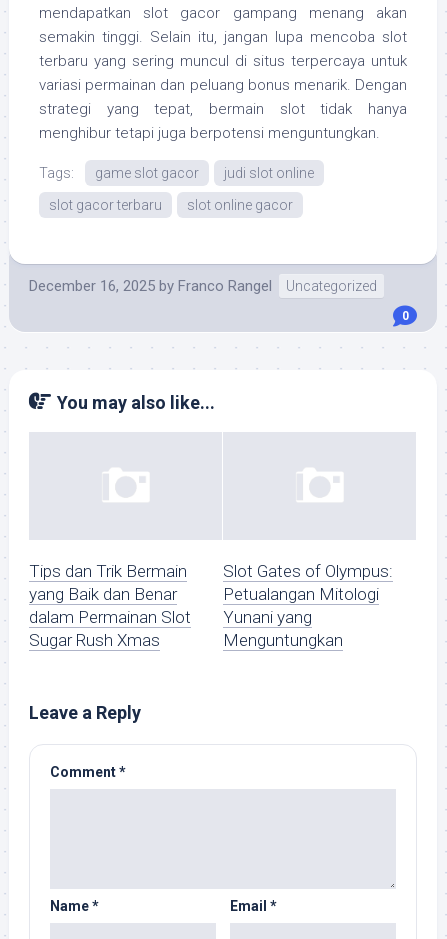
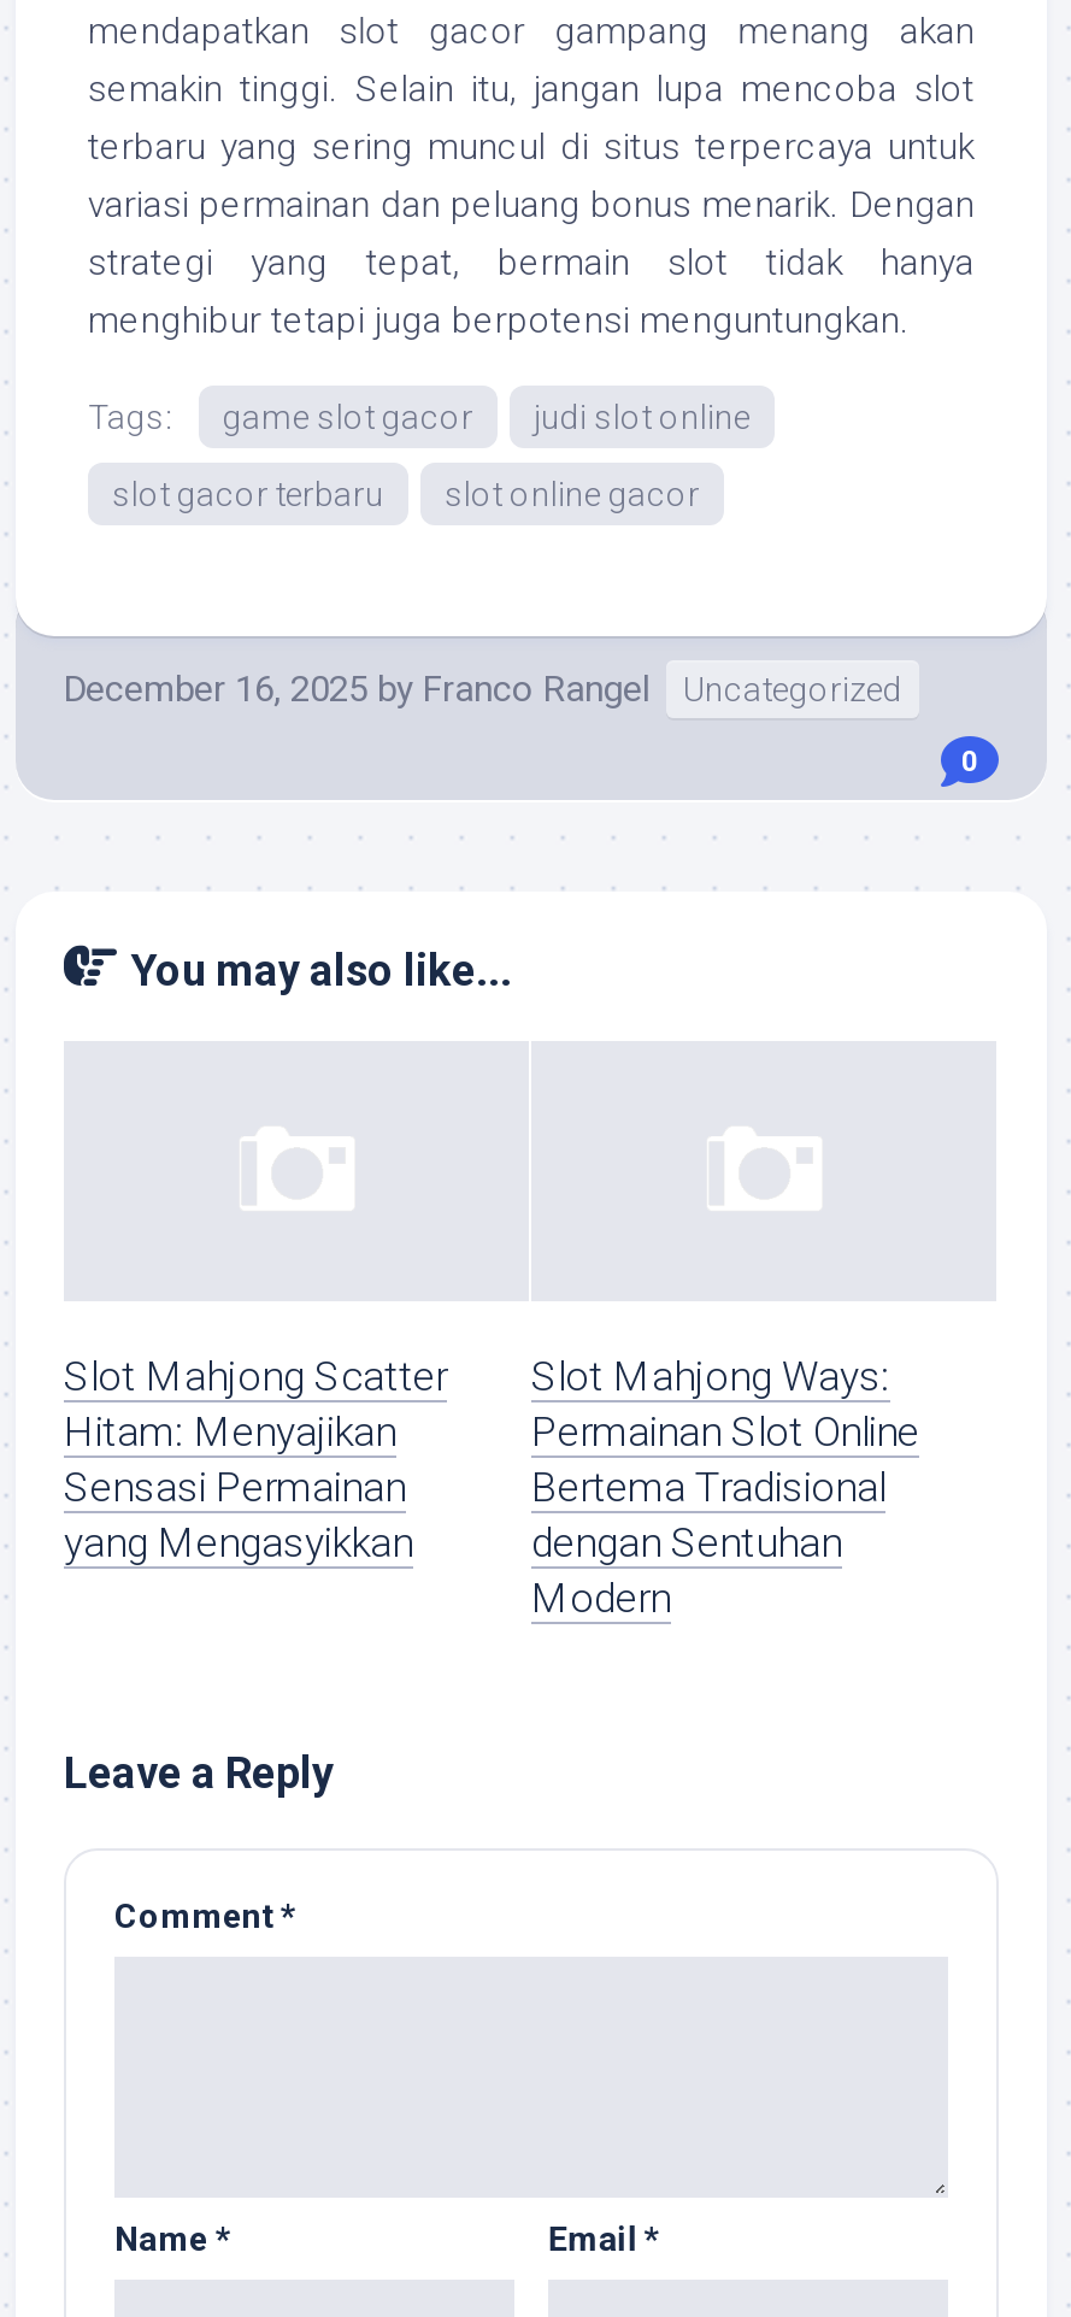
- Tips dan Trik Bermain
- yang Baik dan Benar
- dalam Permainan Slot
- Sugar Rush Xmas
+ Slot Mahjong Scatter
+ Hitam: Menyajikan
+ Sensasi Permainan
+ yang Mengasyikkan

- Slot Gates of Olympus:
- Petualangan Mitologi
- Yunani yang
- Menguntungkan
+ Slot Mahjong Ways:
+ Permainan Slot Online
+ Bertema Tradisional
+ dengan Sentuhan
+ Modern
